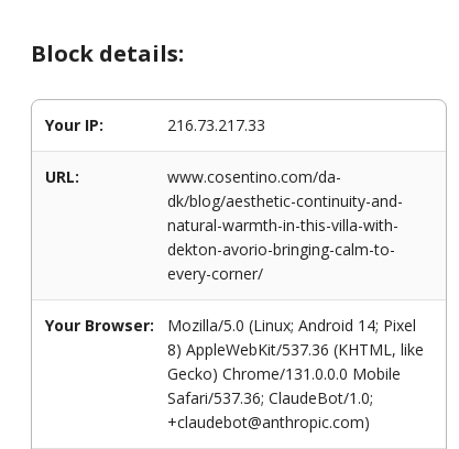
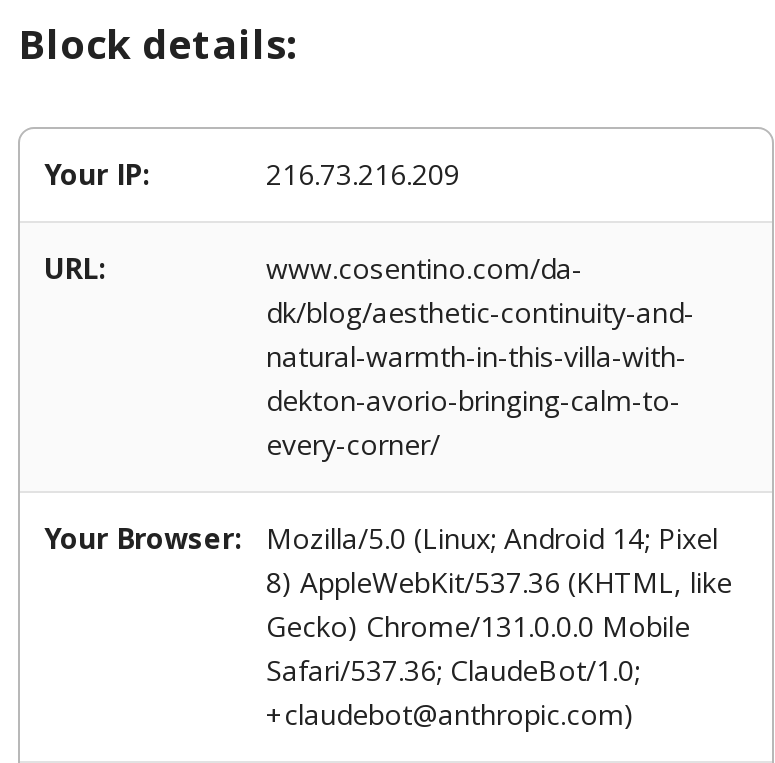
- 216.73.217.33
+ 216.73.216.209
